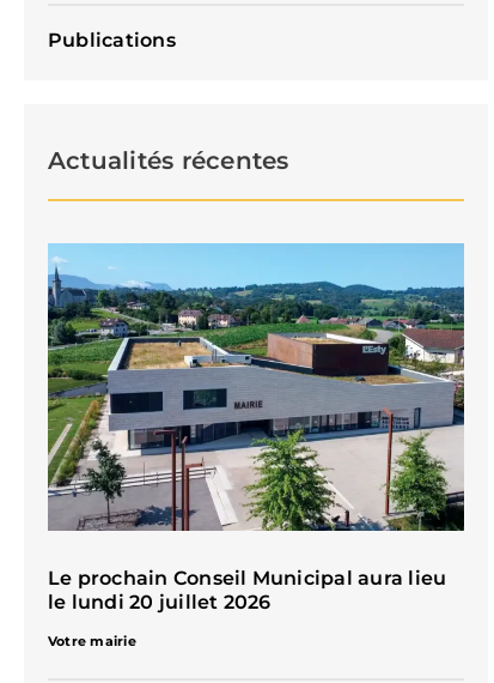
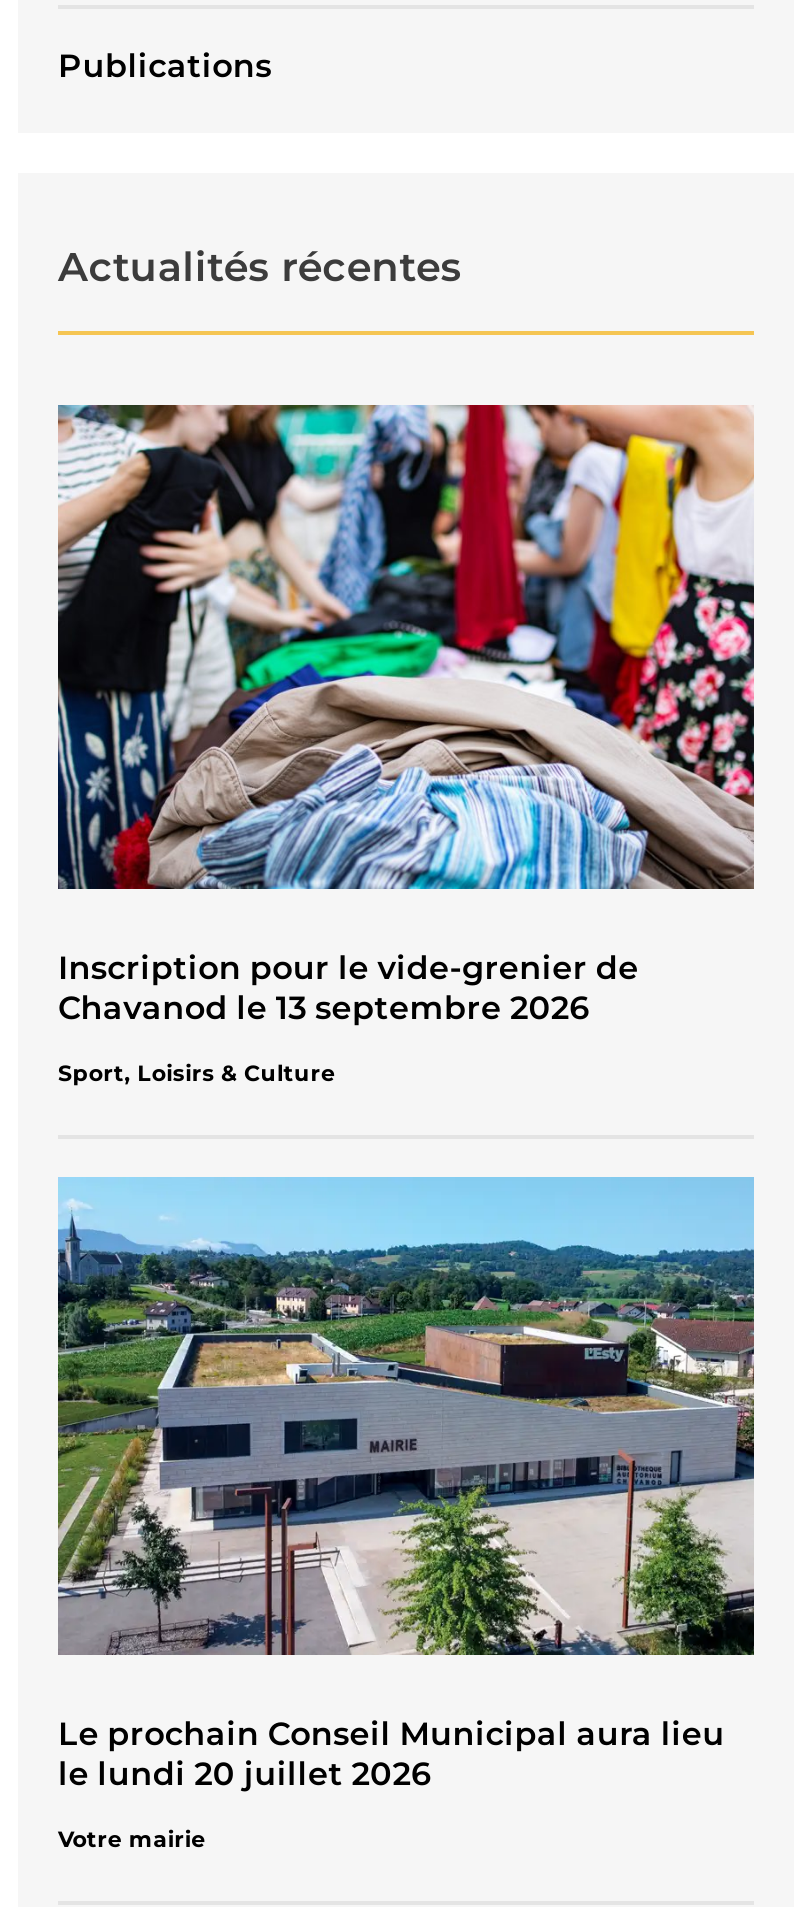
+ [image]
+ Inscription pour le vide-grenier de
+ Chavanod le 13 septembre 2026
+ Sport, Loisirs & Culture
